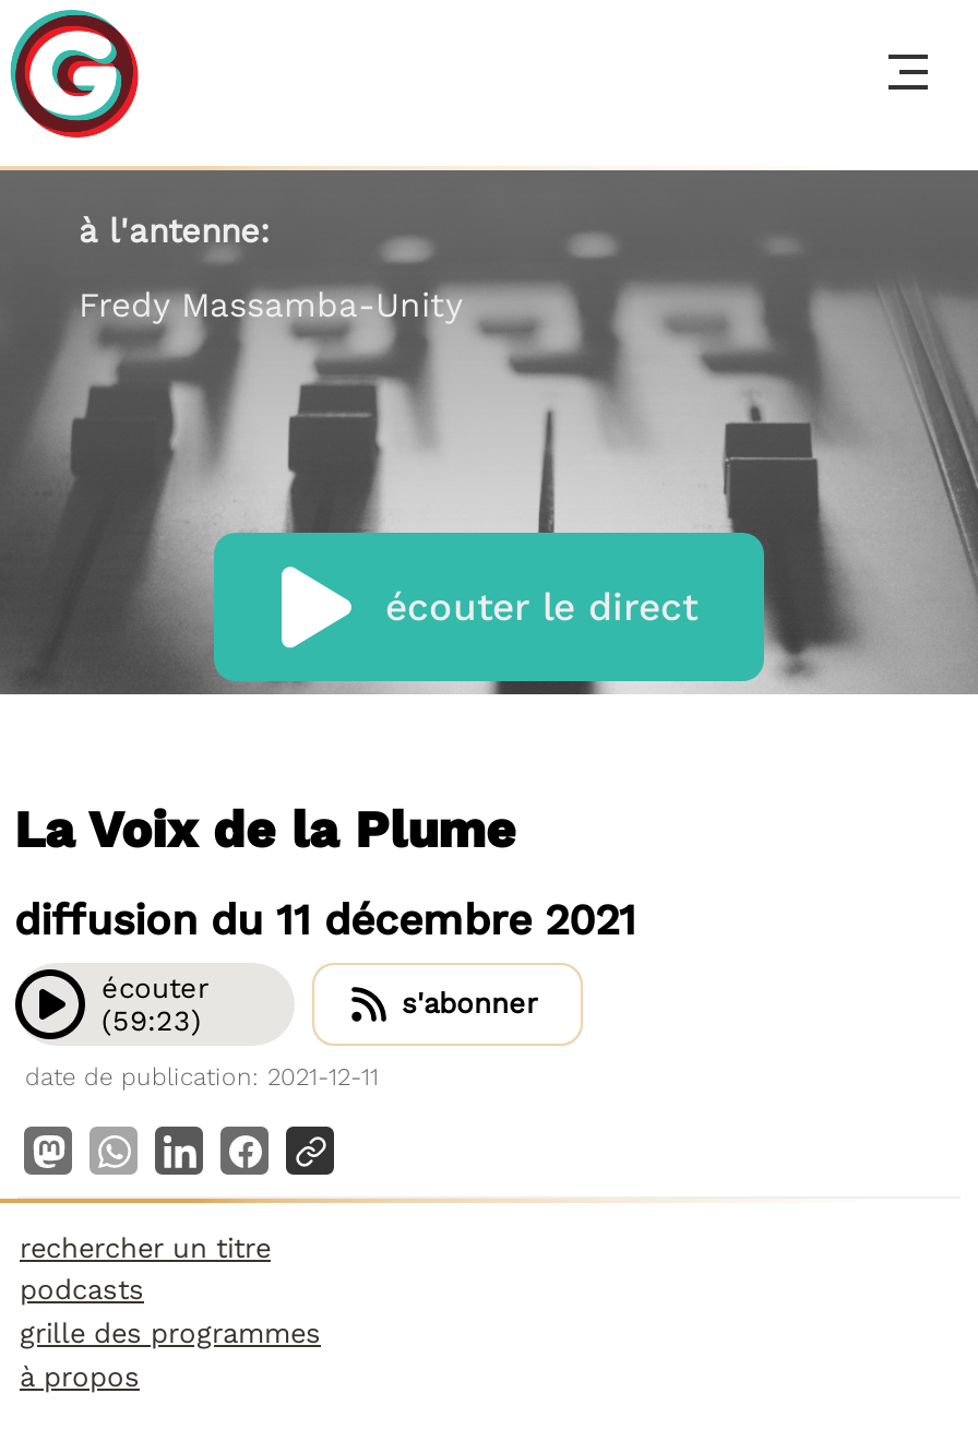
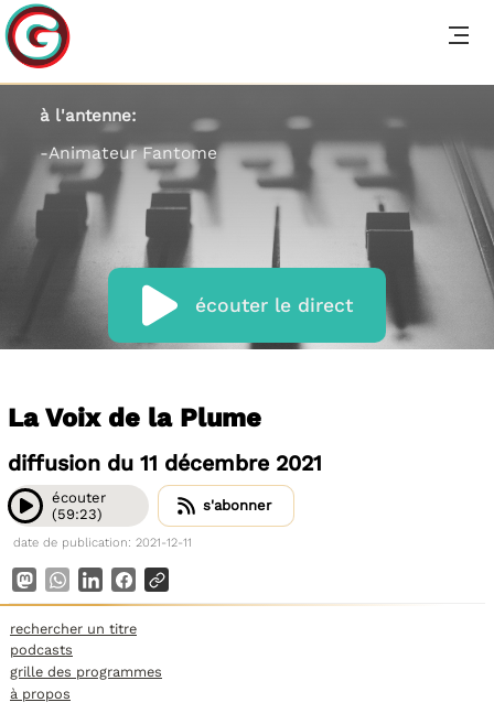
- Fredy Massamba-Unity
+ -Animateur Fantome
